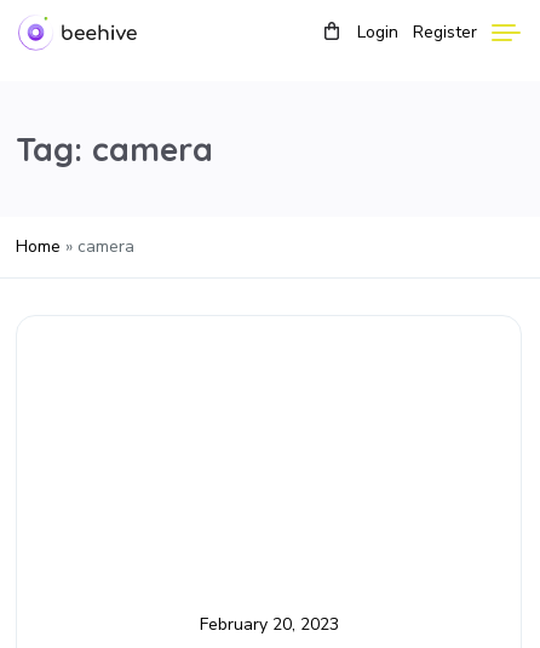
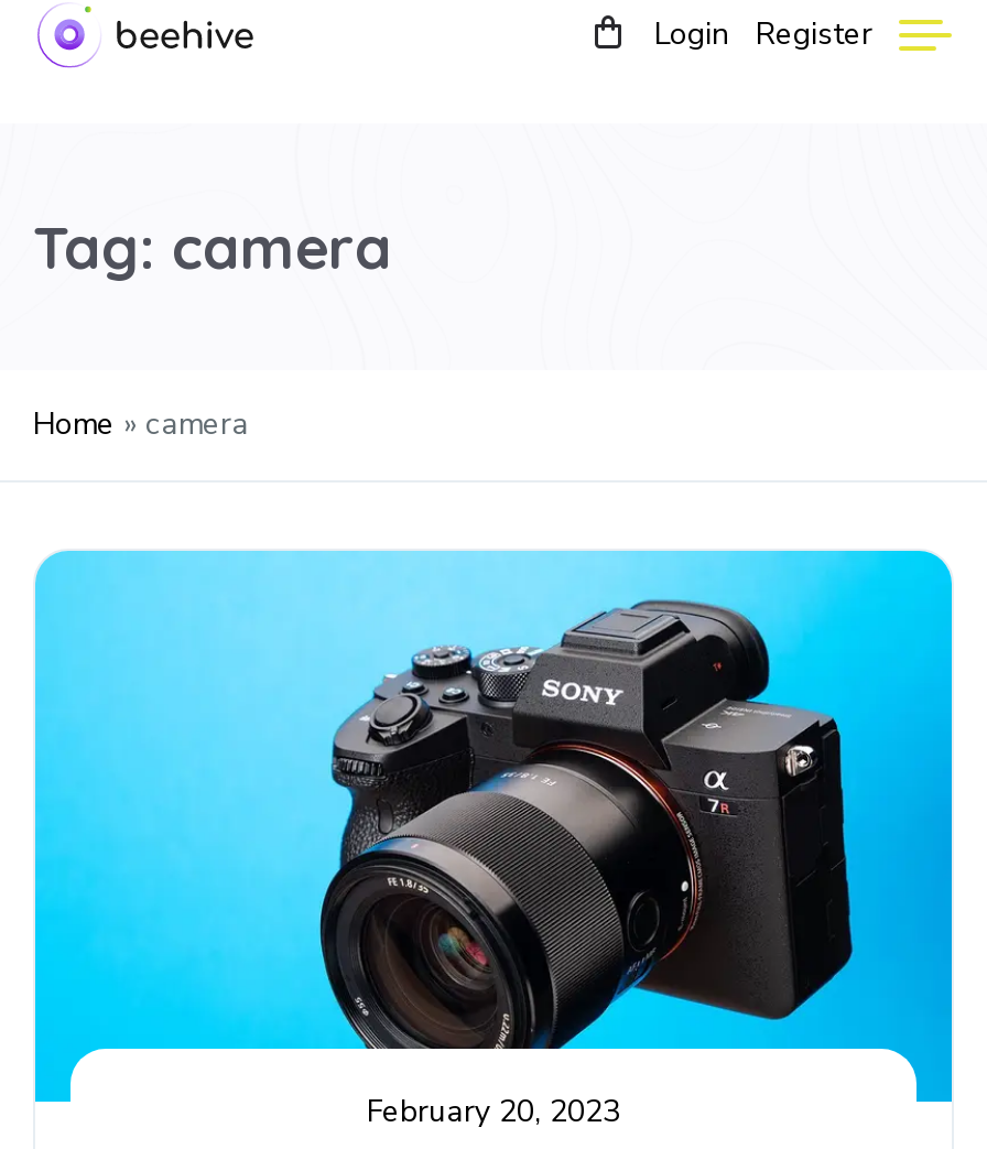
+ [image]
